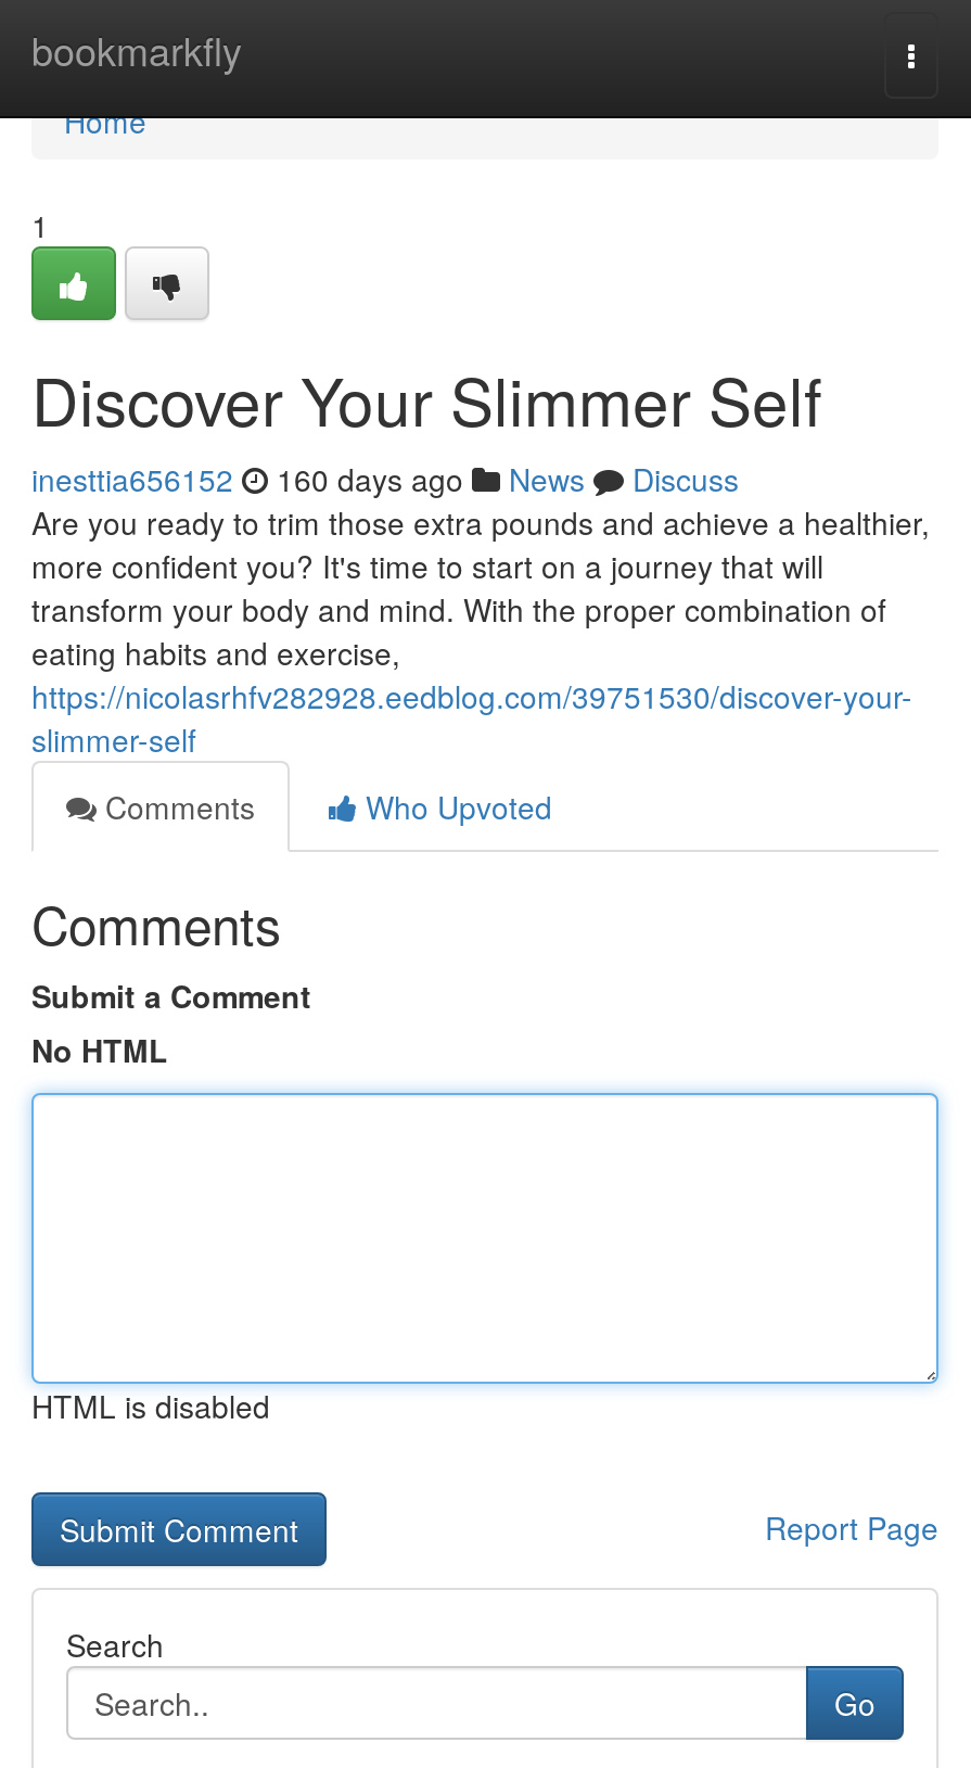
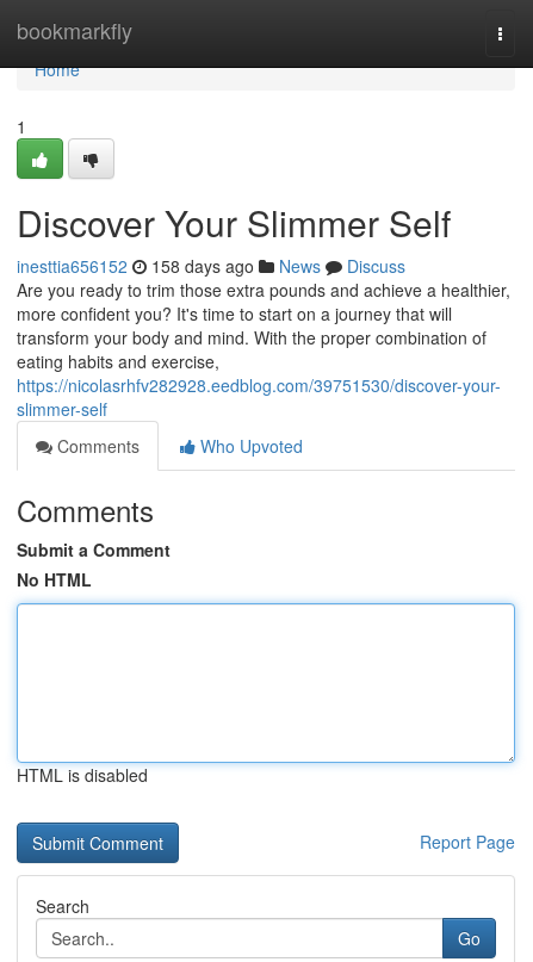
- inesttia656152 160 days ago News Discuss
+ inesttia656152 158 days ago News Discuss
